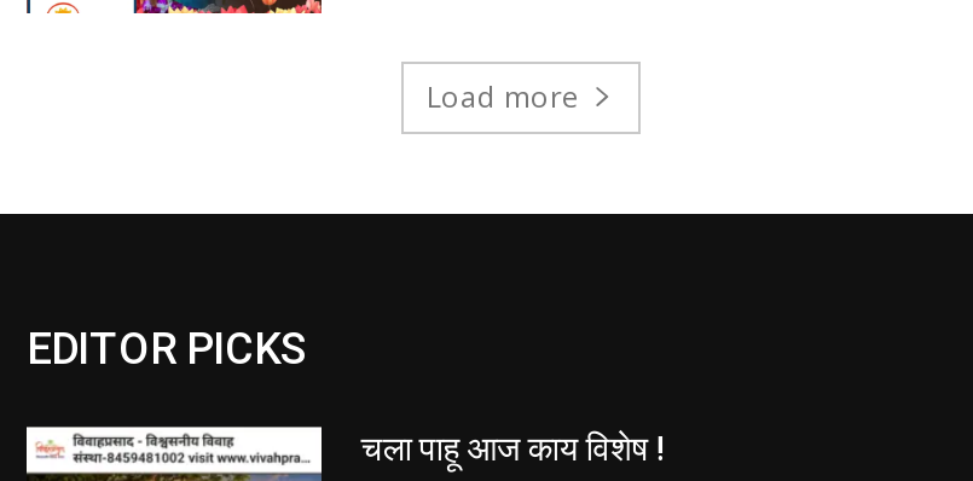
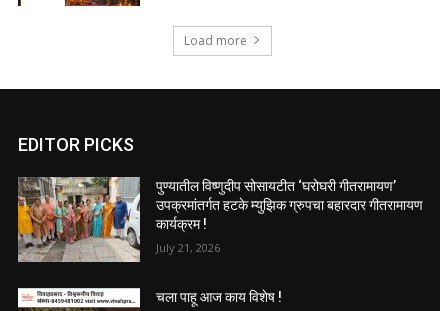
+ [image]
+ पुण्यातील विष्णुदीप सोसायटीत ‘घरोघरी गीतरामायण’
+ उपक्रमांतर्गत हटके म्युझिक ग्रुपचा बहारदार गीतरामायण
+ कार्यक्रम !
+ July 21, 2026
